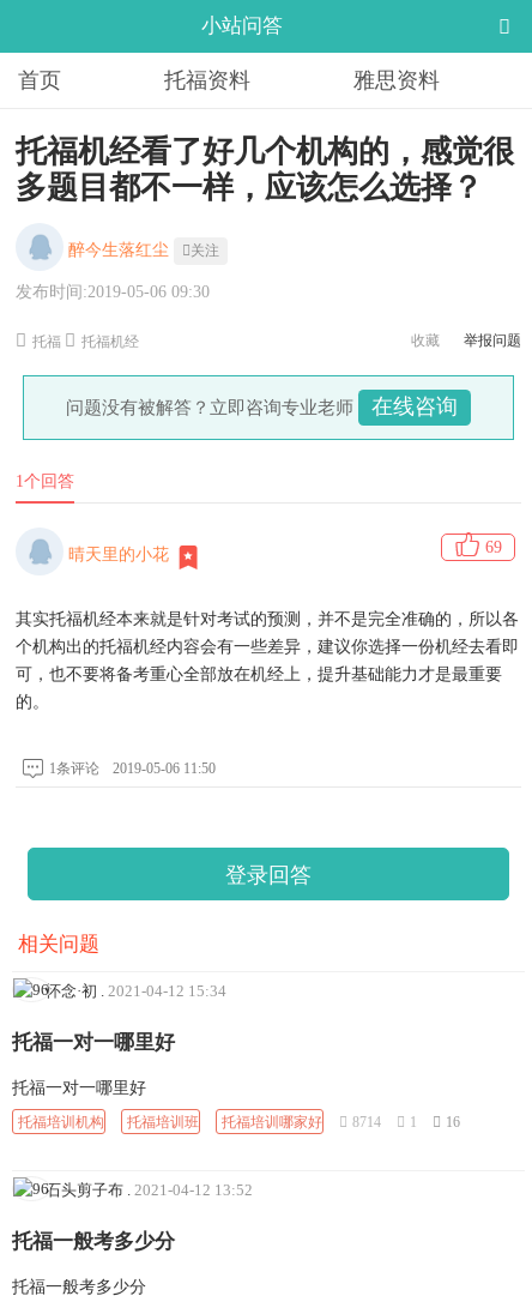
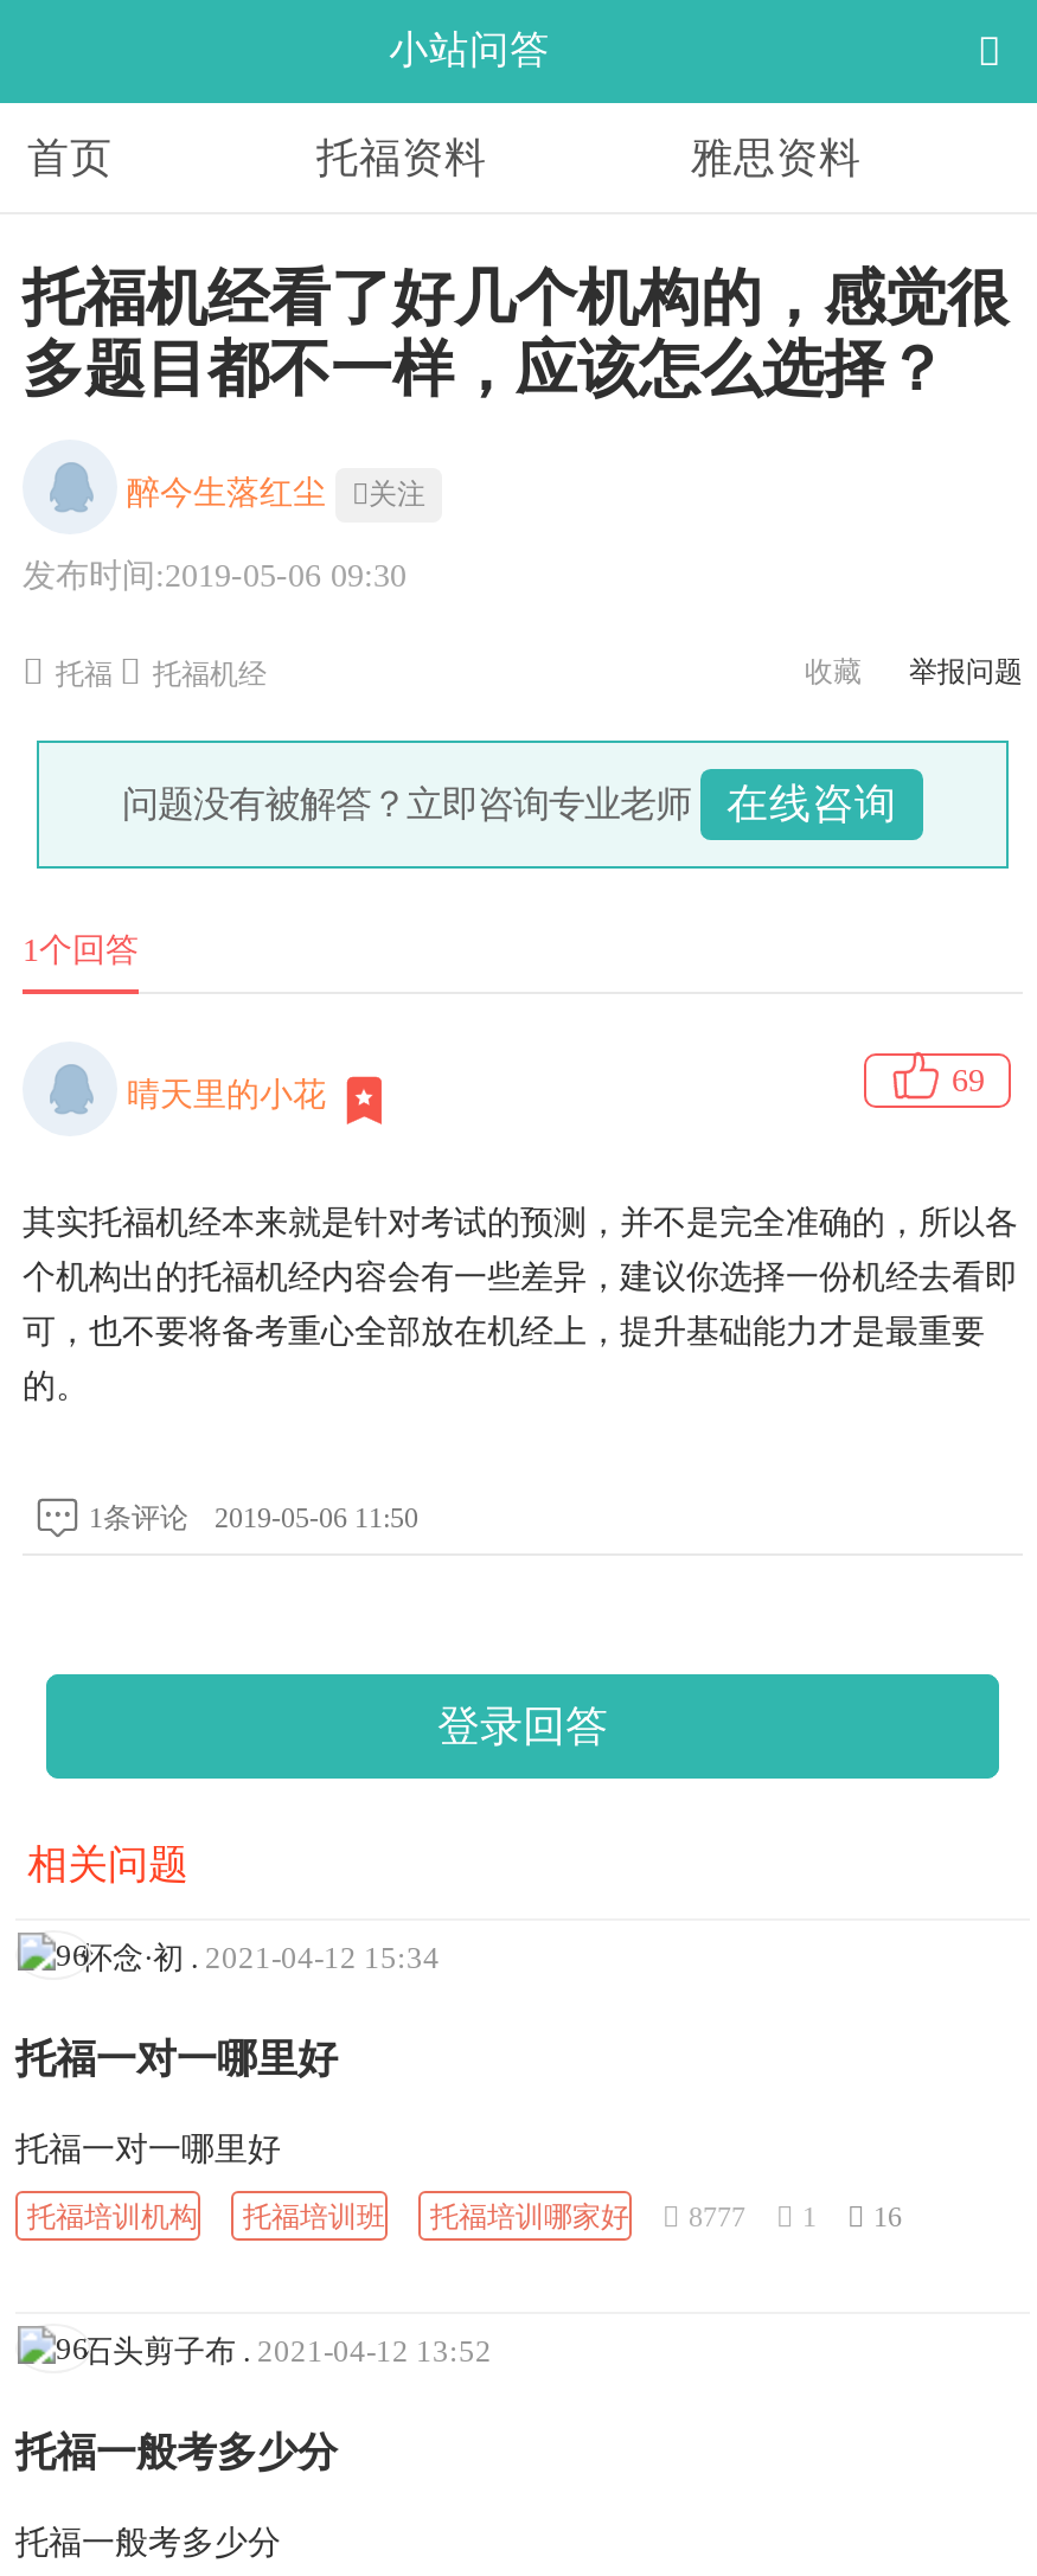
- 托福培训机构 托福培训班 托福培训哪家好 8714 1 16
+ 托福培训机构 托福培训班 托福培训哪家好 8777 1 16
